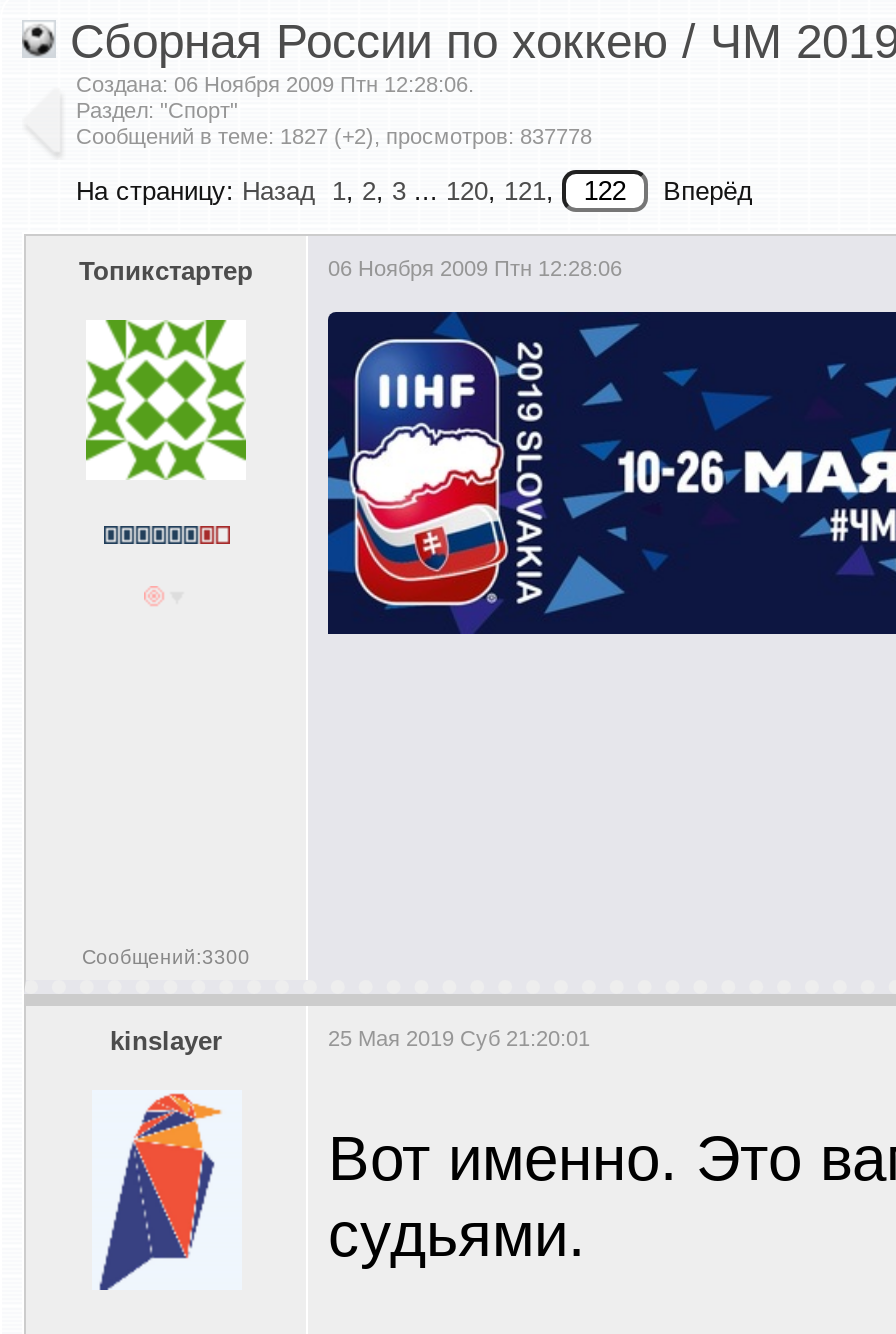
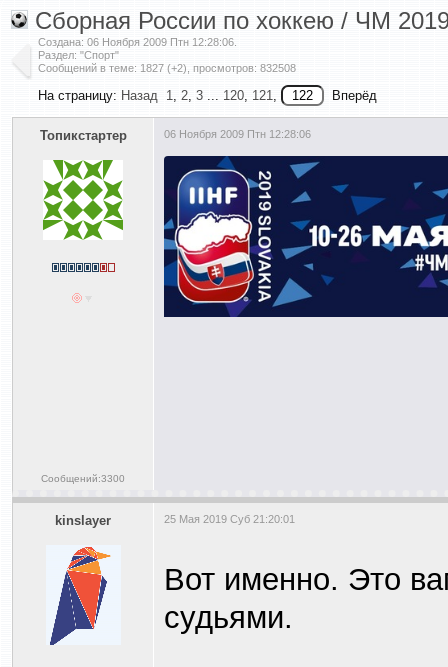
- Сообщений в теме: 1827 (+2), просмотров: 837778
+ Сообщений в теме: 1827 (+2), просмотров: 832508
